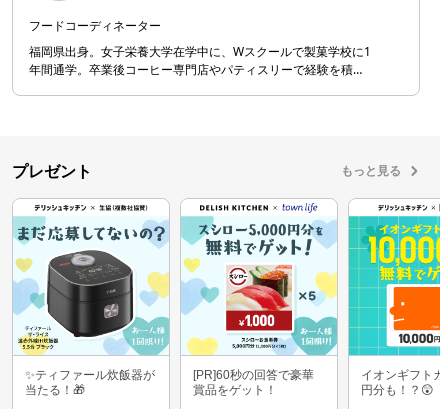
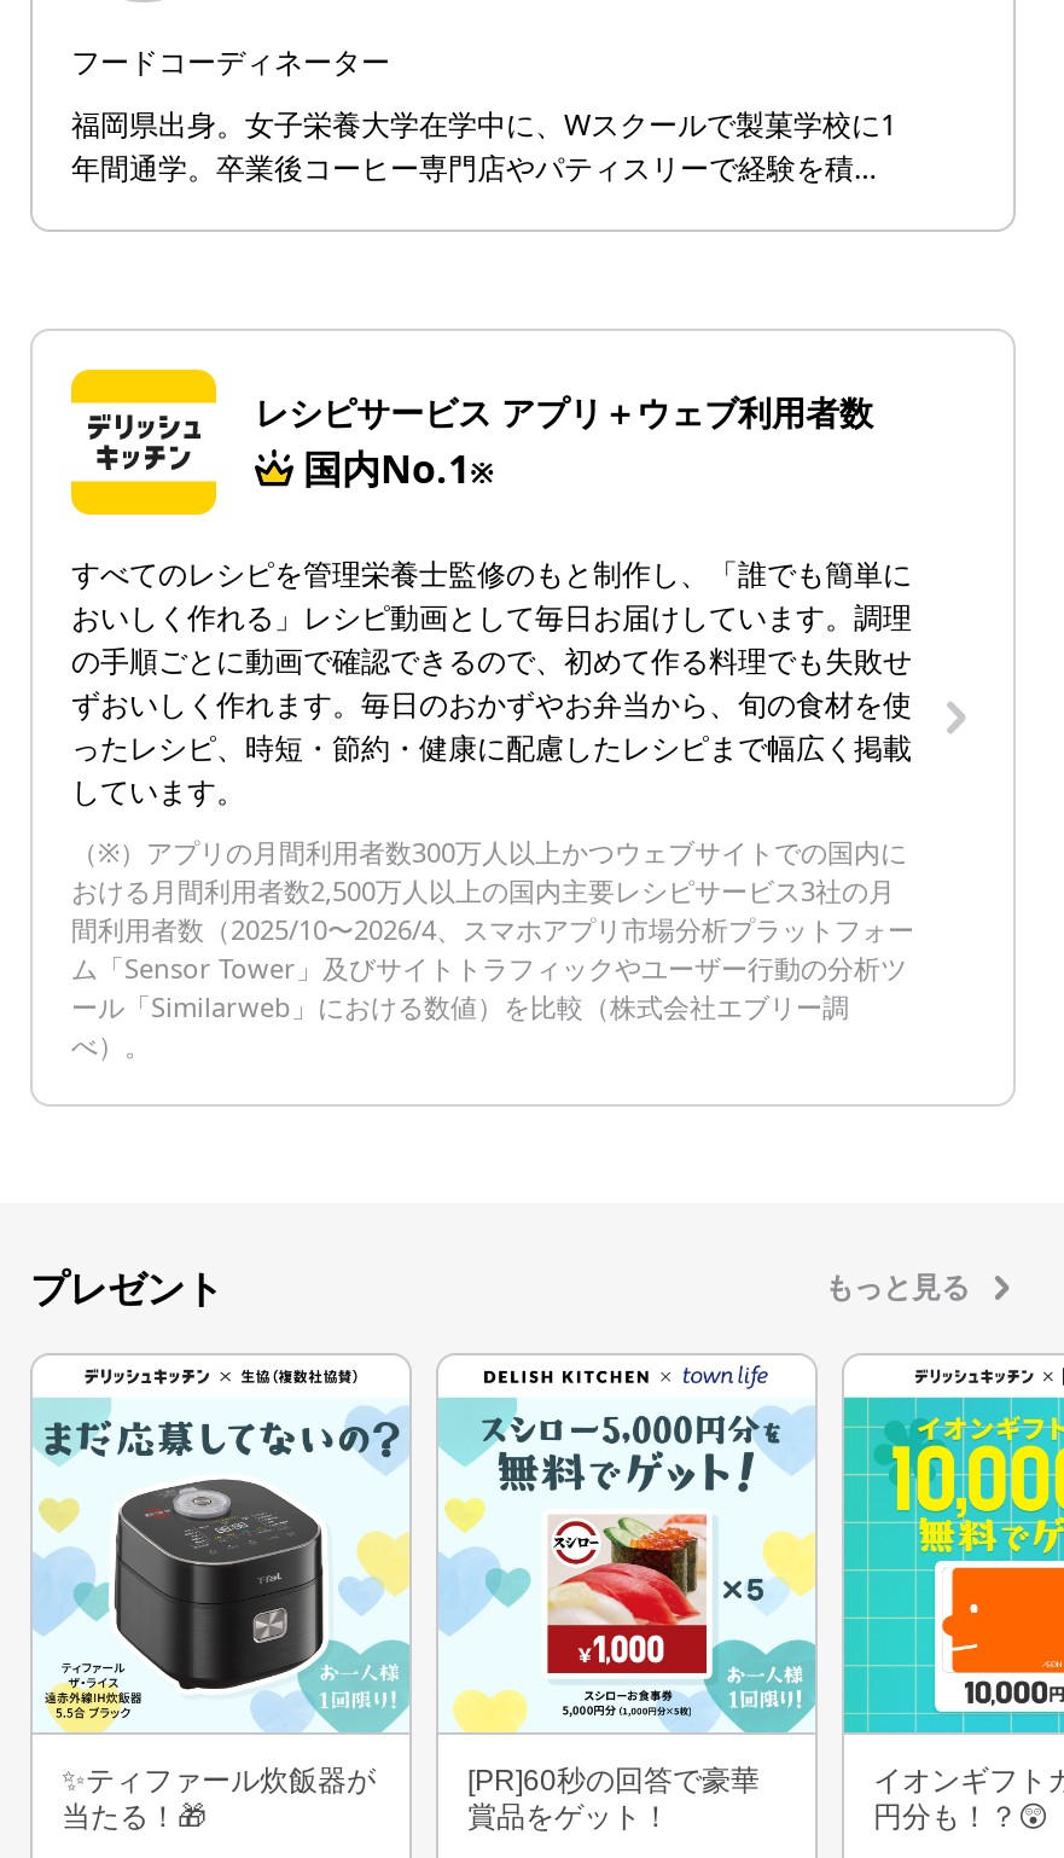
+ [image]
+ レシピサービス アプリ＋ウェブ利用者数
+ 国内No.1※
+ すべてのレシピを管理栄養士監修のもと制作し、「誰でも簡単に
+ おいしく作れる」レシピ動画として毎日お届けしています。調理
+ の手順ごとに動画で確認できるので、初めて作る料理でも失敗せ
+ ずおいしく作れます。毎日のおかずやお弁当から、旬の食材を使
+ ったレシピ、時短・節約・健康に配慮したレシピまで幅広く掲載
+ しています。
+ （※）アプリの月間利用者数300万人以上かつウェブサイトでの国内に
+ おける月間利用者数2,500万人以上の国内主要レシピサービス3社の月
+ 間利用者数（2025/10〜2026/4、スマホアプリ市場分析プラットフォー
+ ム「Sensor Tower」及びサイトトラフィックやユーザー行動の分析ツ
+ ール「Similarweb」における数値）を比較（株式会社エブリー調
+ べ）。
